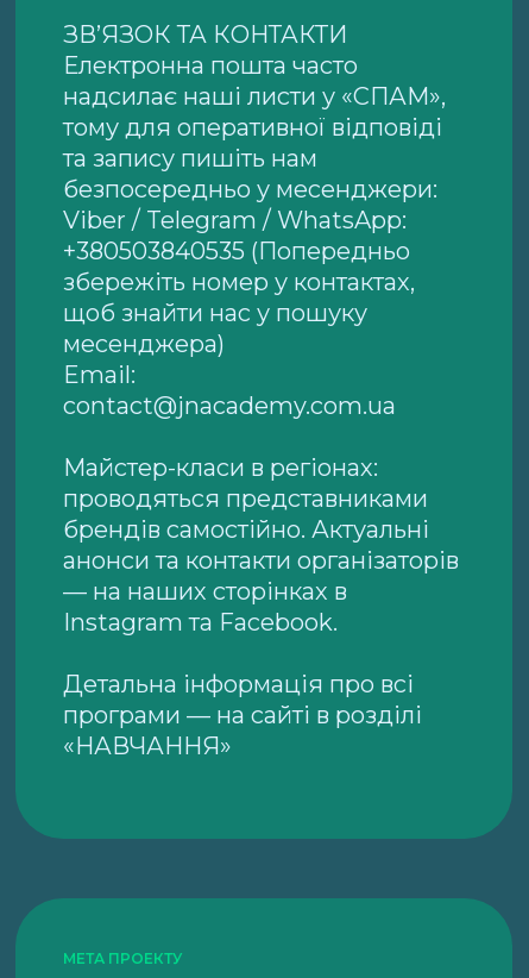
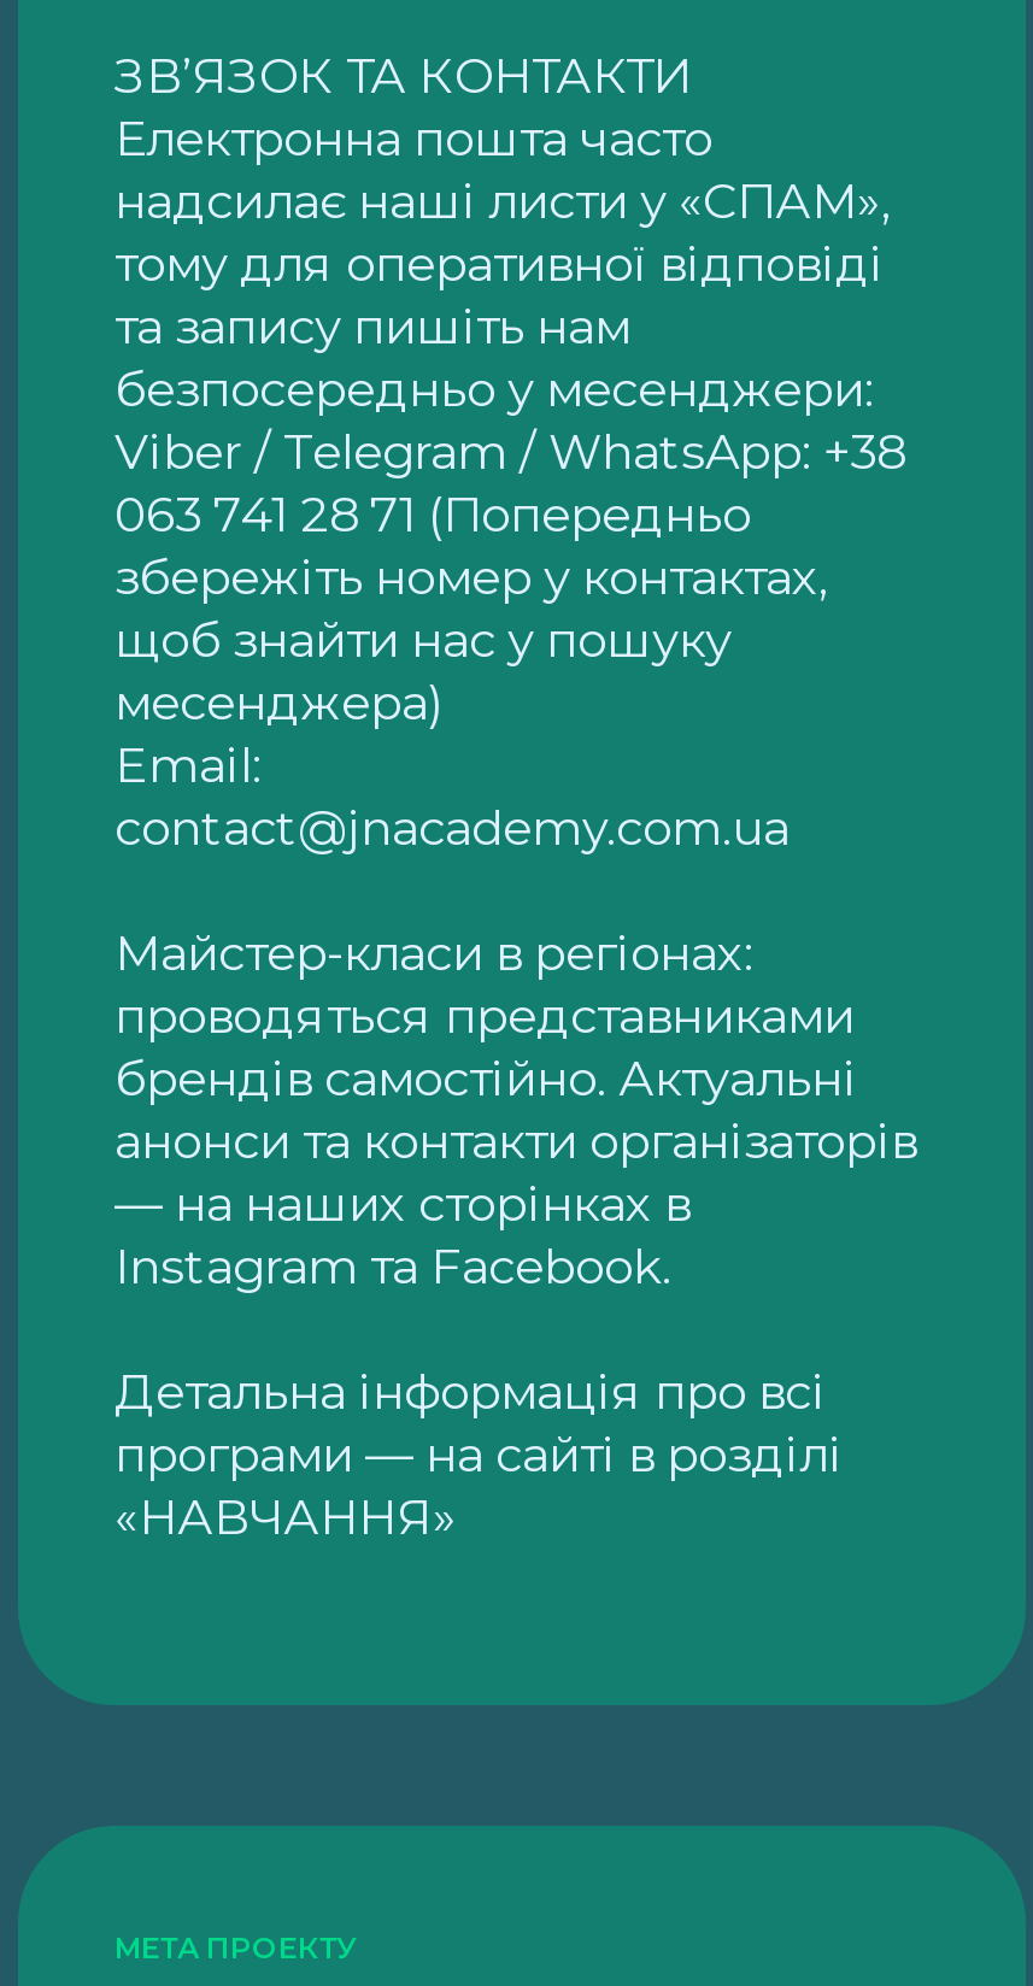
- Viber / Telegram / WhatsApp:
- +380503840535 (Попередньо
+ Viber / Telegram / WhatsApp: +38
+ 063 741 28 71 (Попередньо
